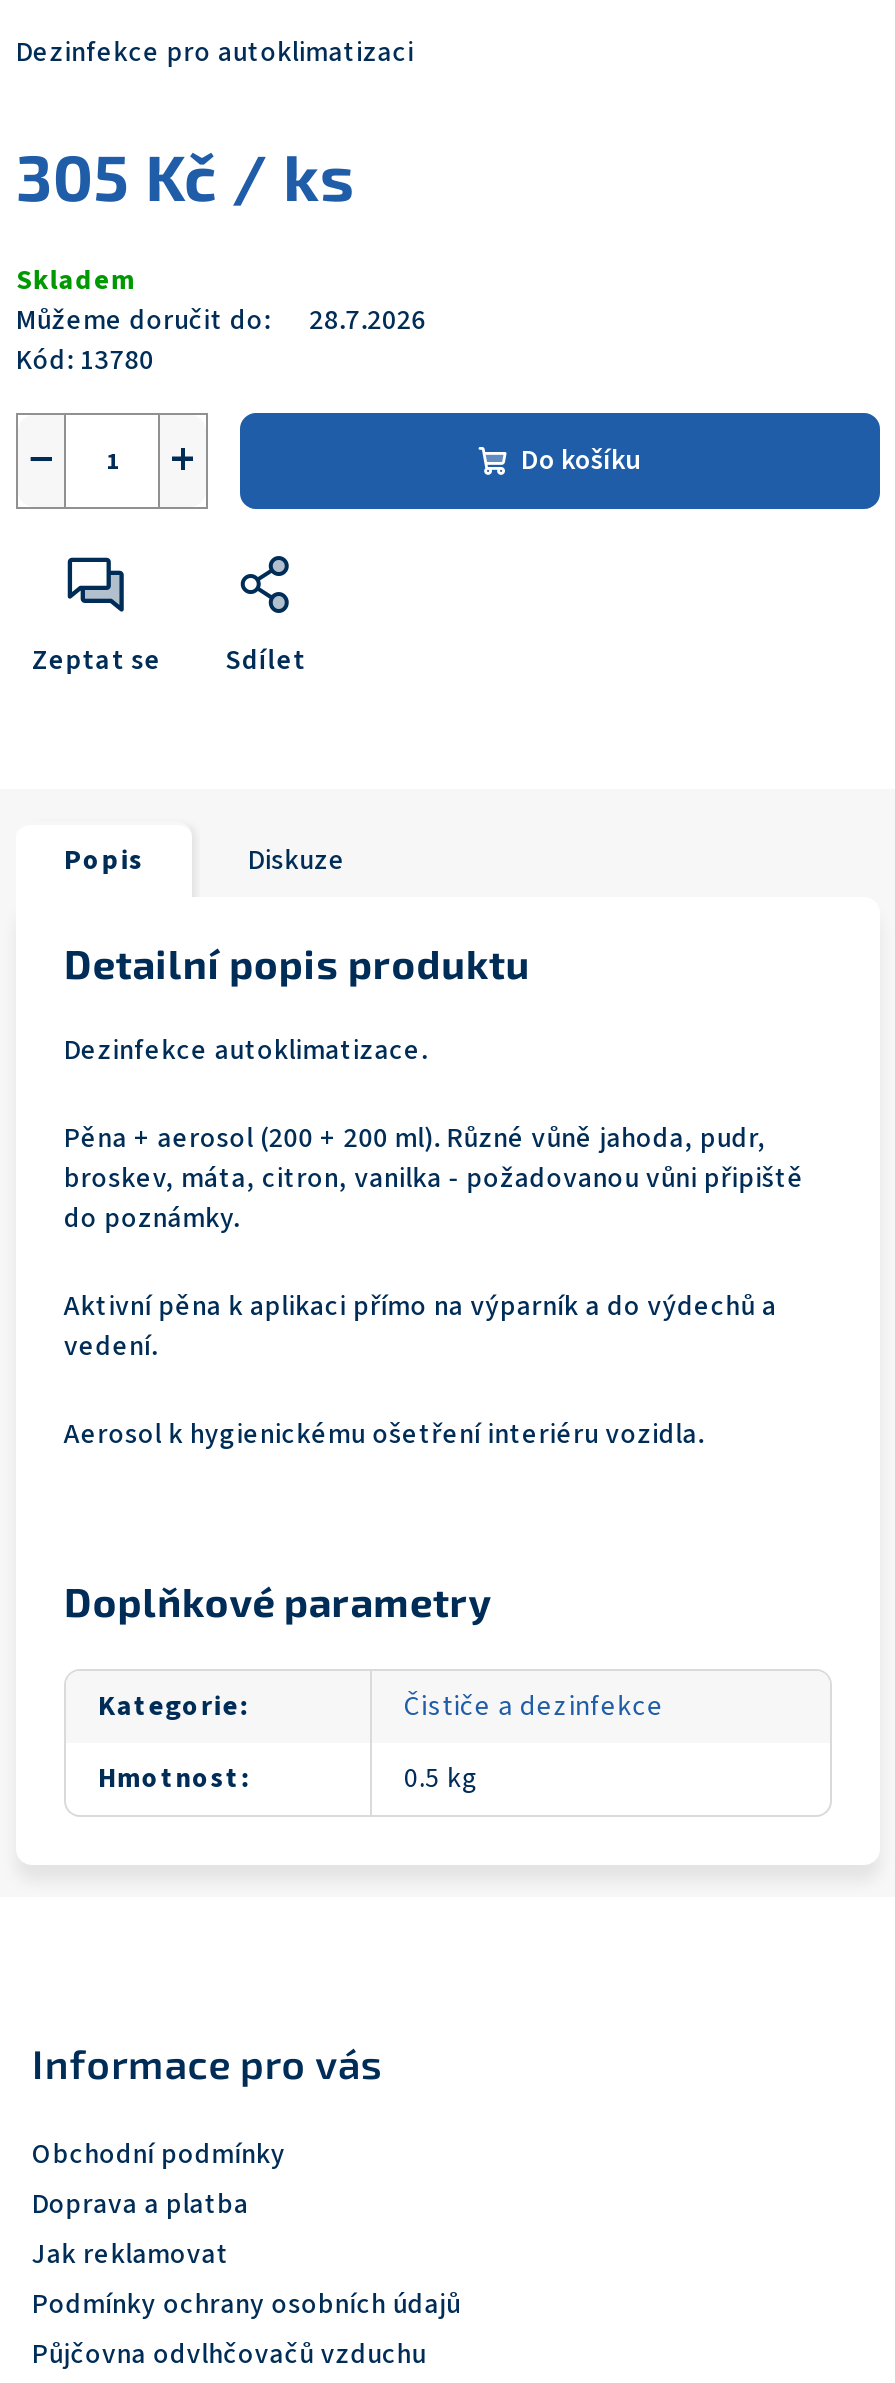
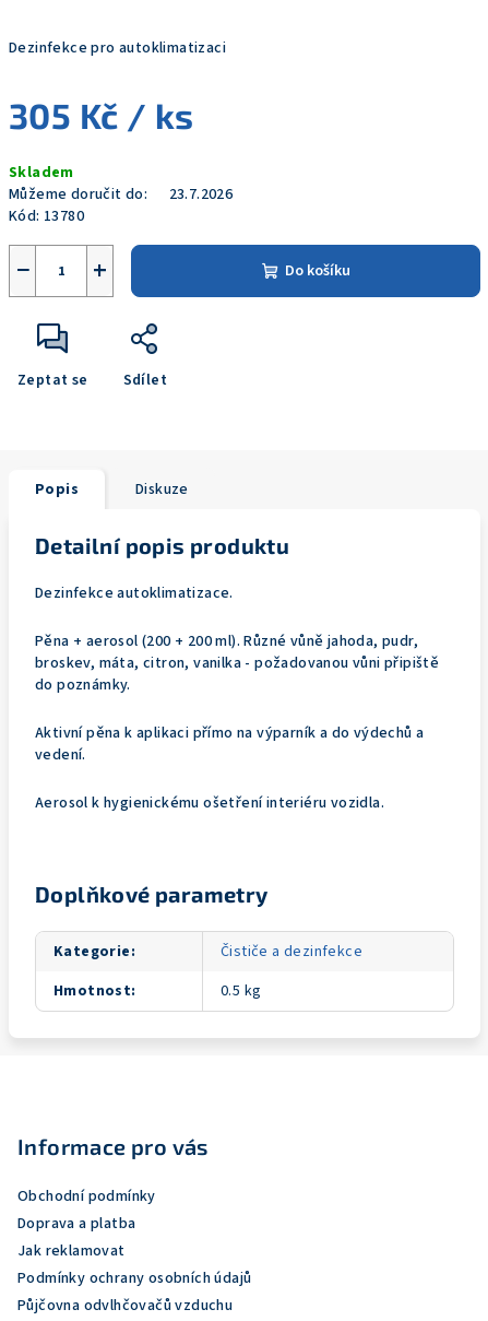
- Můžeme doručit do: 28.7.2026
+ Můžeme doručit do: 23.7.2026
